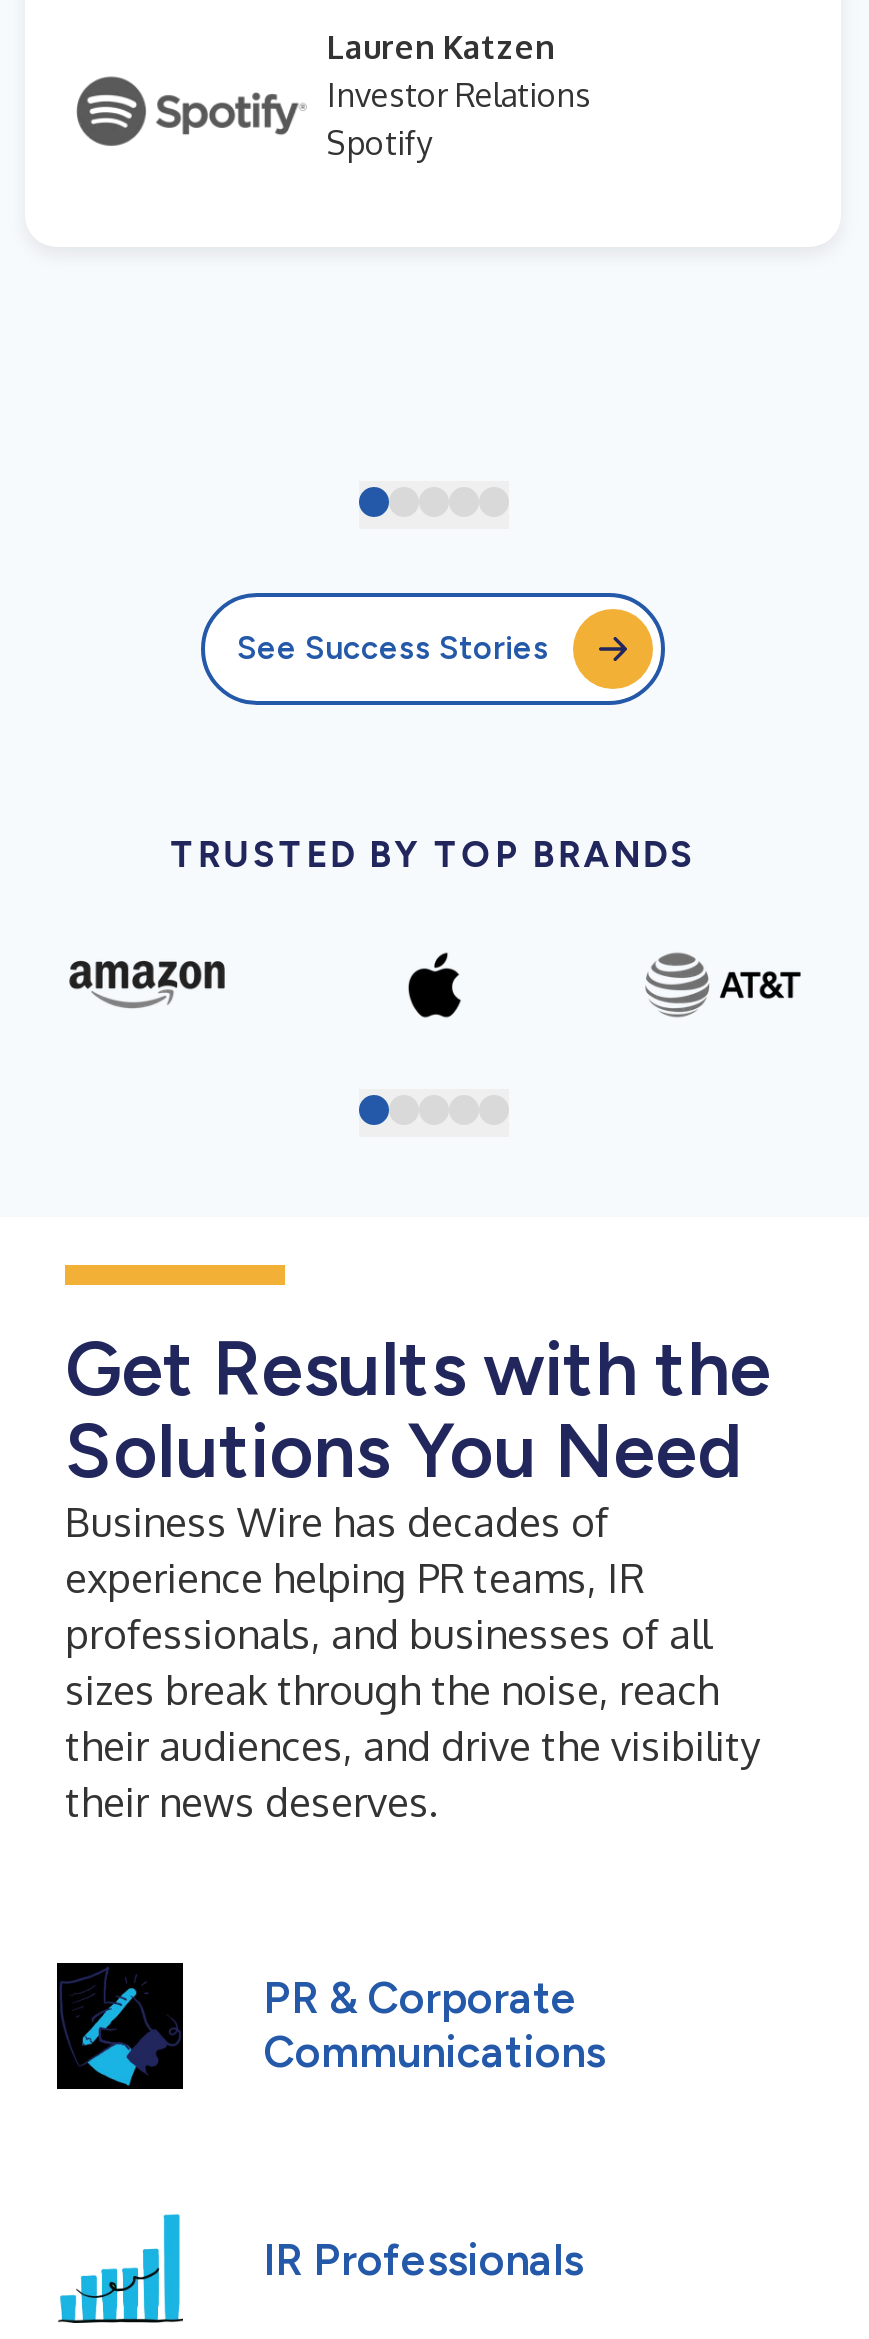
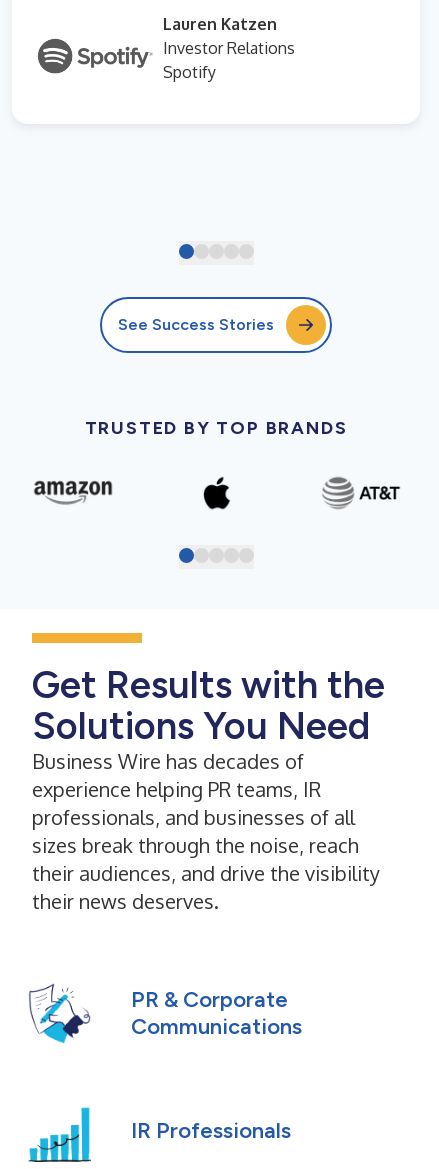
- [image]
+ [image]
